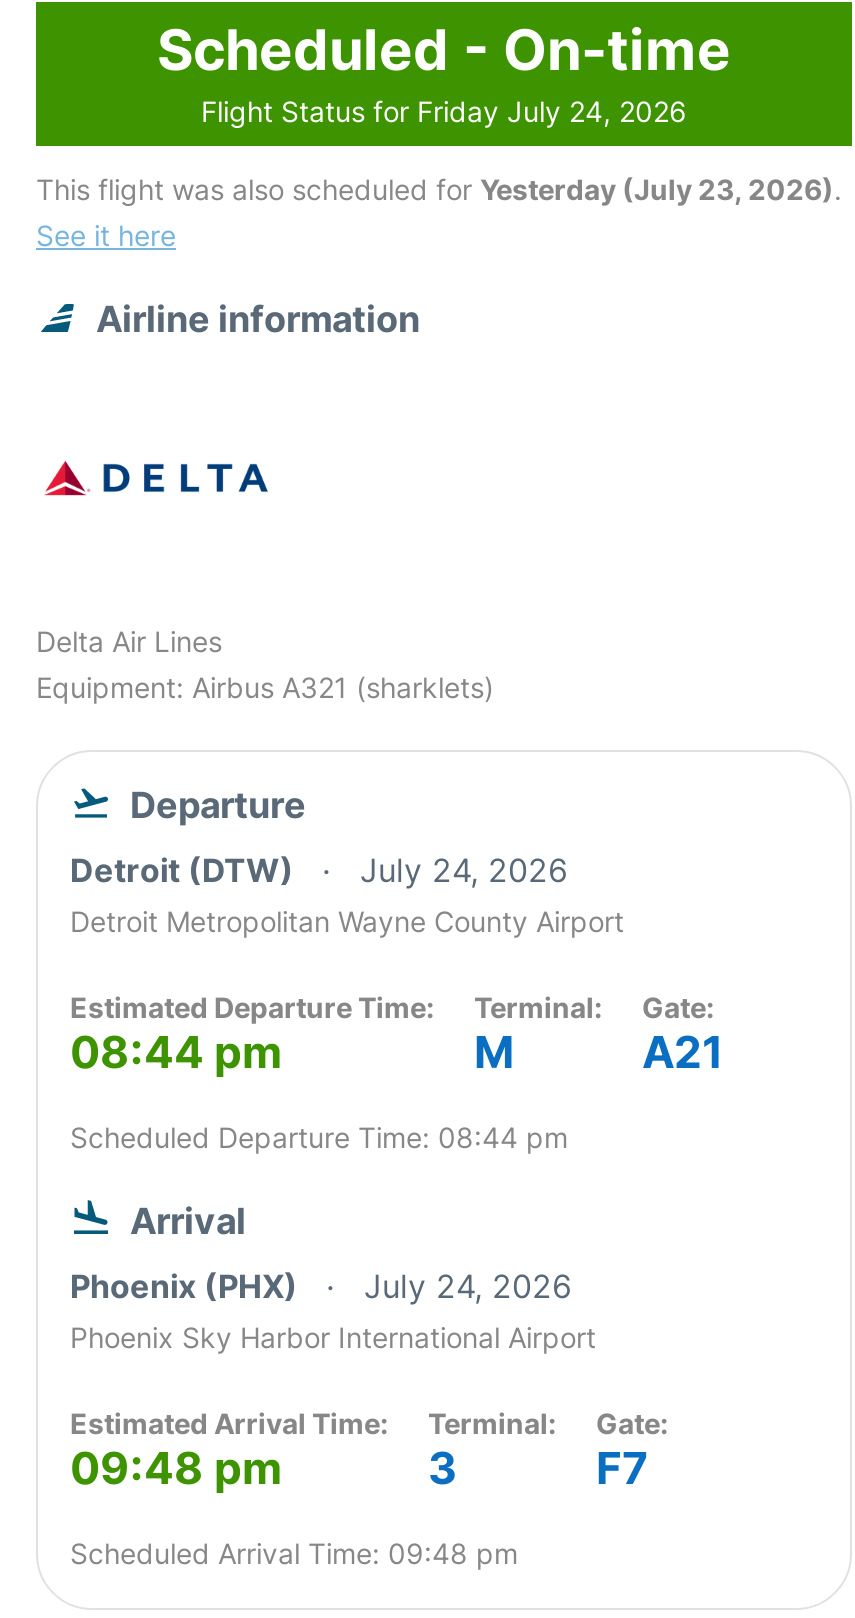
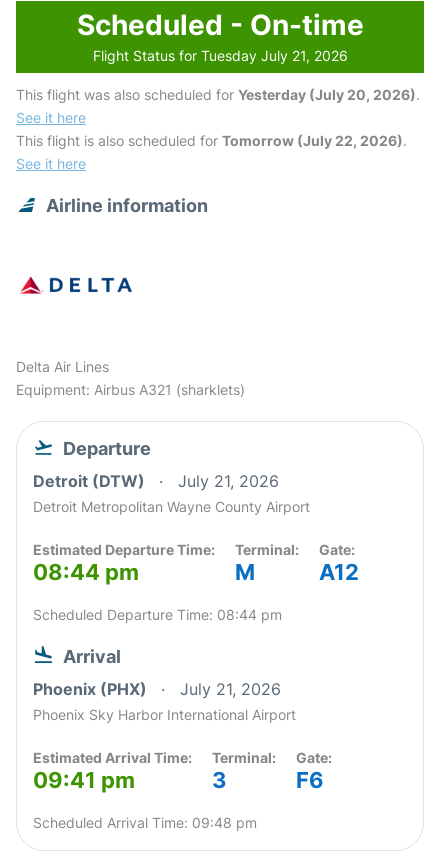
- Flight Status for Friday July 24, 2026
+ Flight Status for Tuesday July 21, 2026

- This flight was also scheduled for Yesterday (July 23, 2026).
+ This flight was also scheduled for Yesterday (July 20, 2026).
+ See it here
+ This flight is also scheduled for Tomorrow (July 22, 2026).

- Detroit (DTW) July 24, 2026
+ Detroit (DTW) July 21, 2026

- A21
+ A12

- Phoenix (PHX) July 24, 2026
+ Phoenix (PHX) July 21, 2026

- 09:48 pm
+ 09:41 pm

- F7
+ F6
